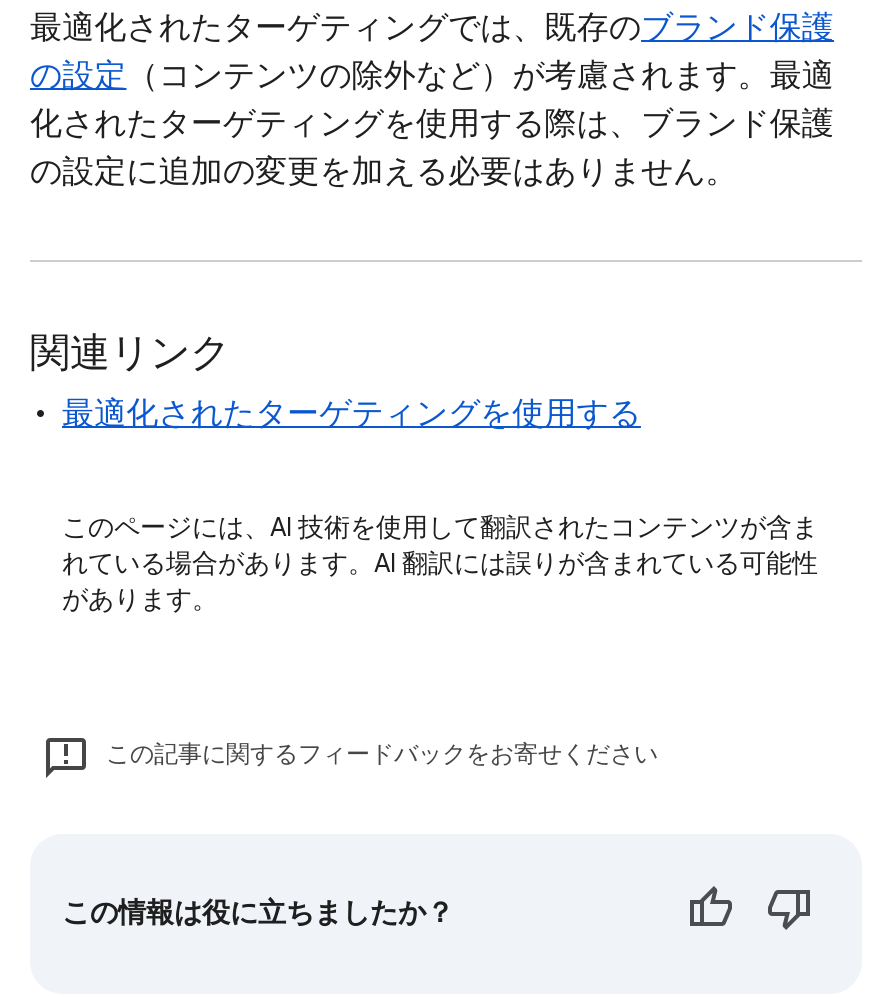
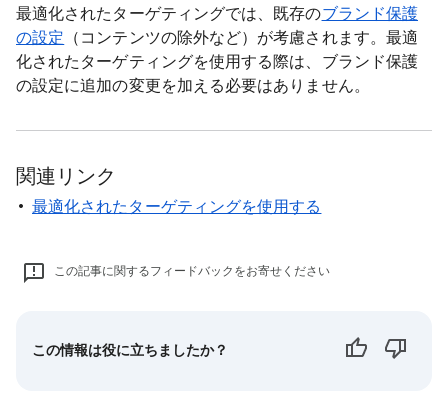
- このページには、AI 技術を使用して翻訳されたコンテンツが含ま
- れている場合があります。AI 翻訳には誤りが含まれている可能性
- があります。
